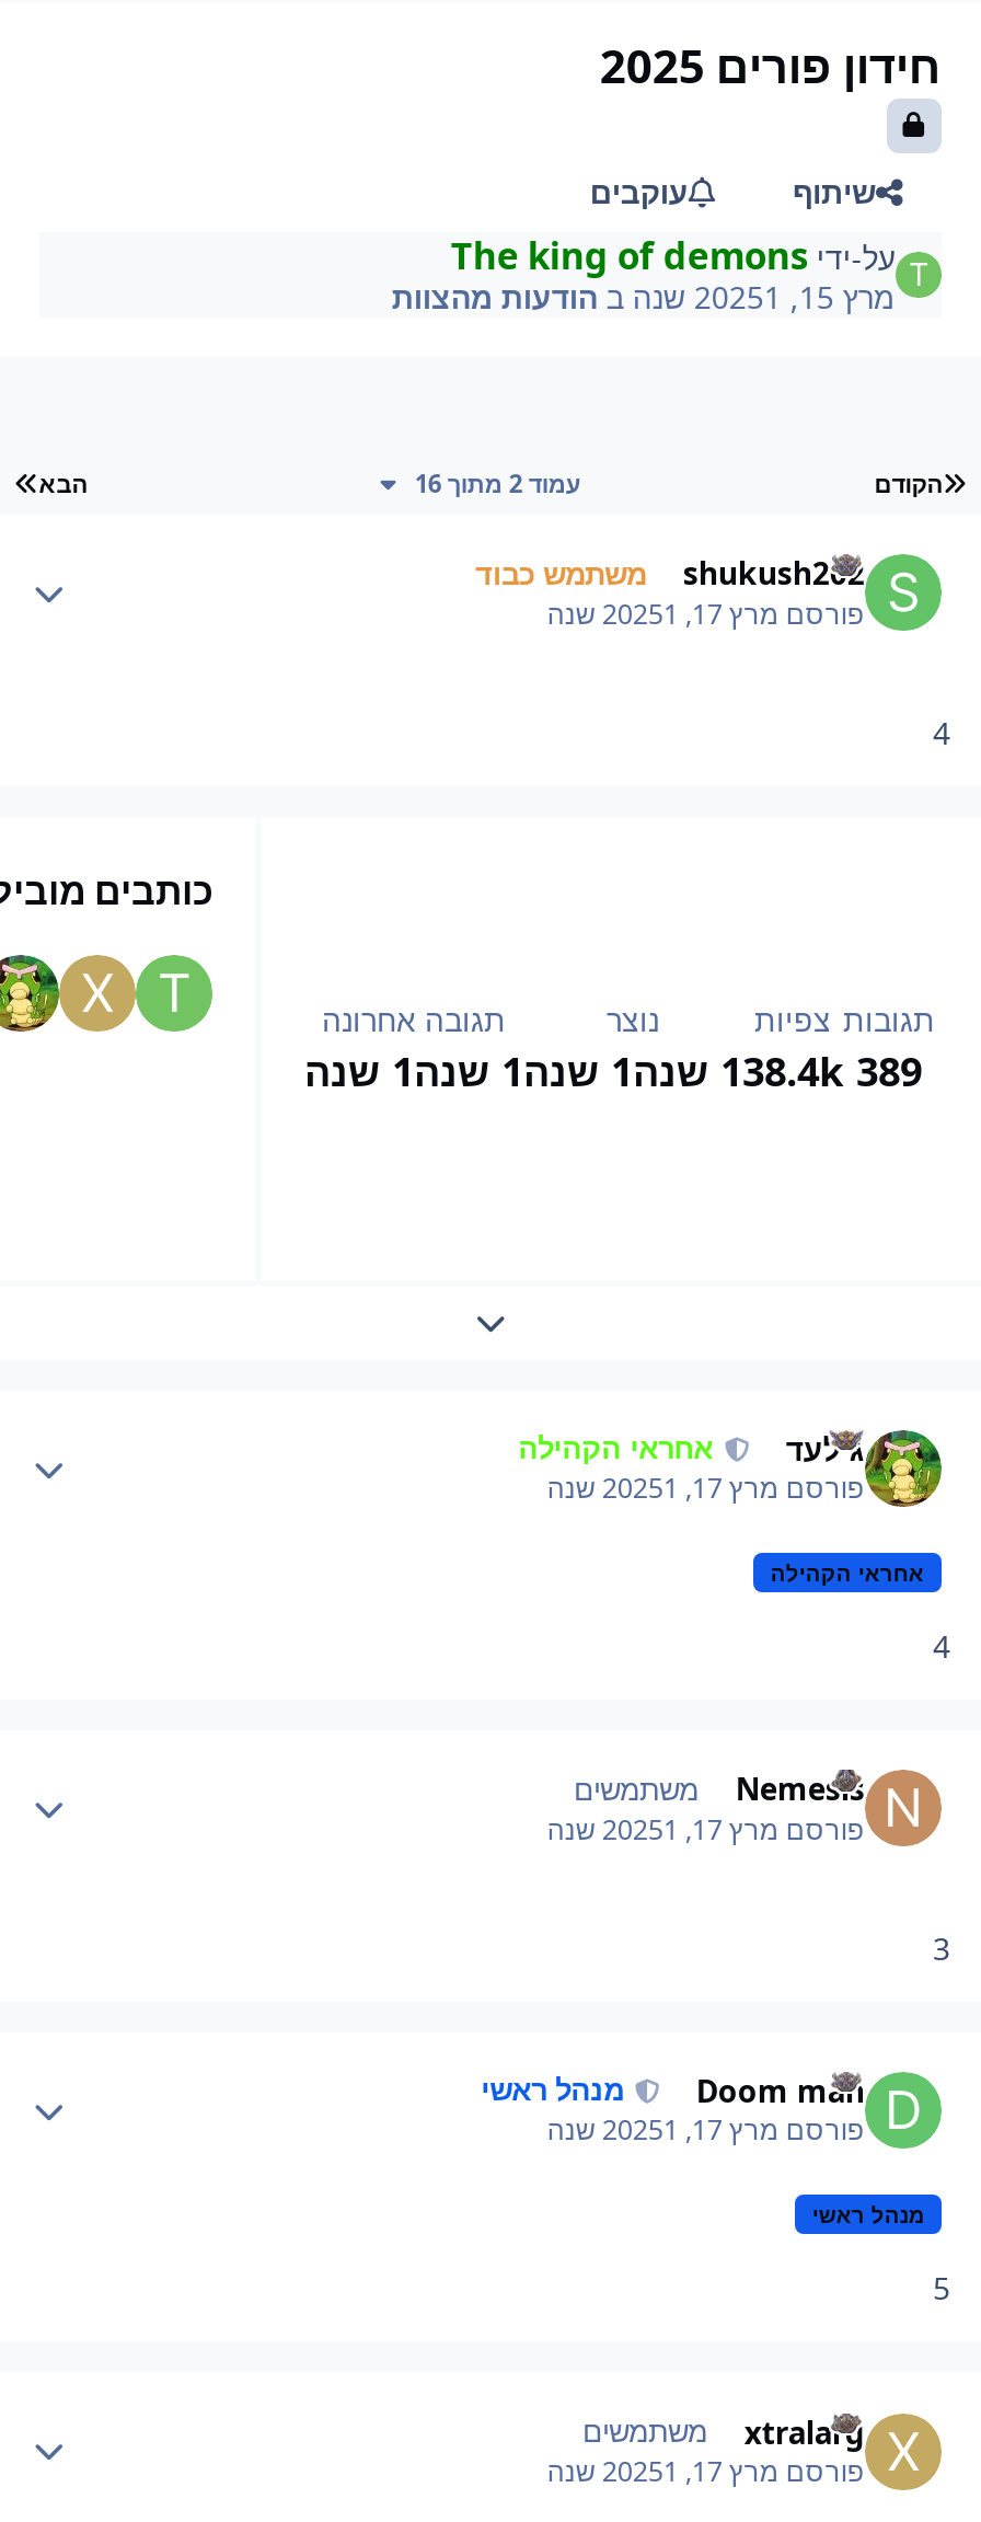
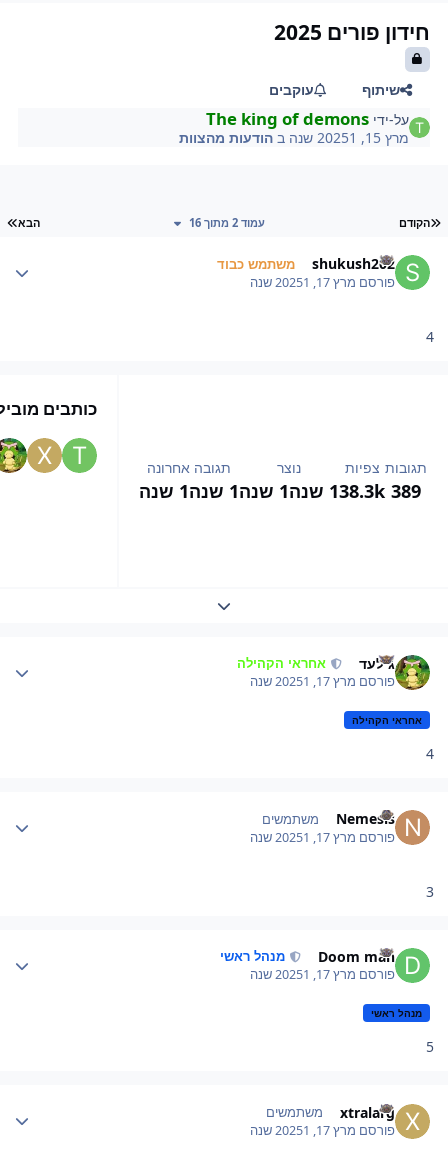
- 38.4k
+ 38.3k
